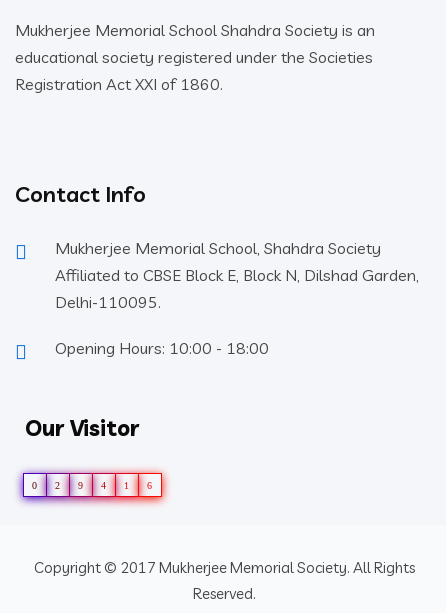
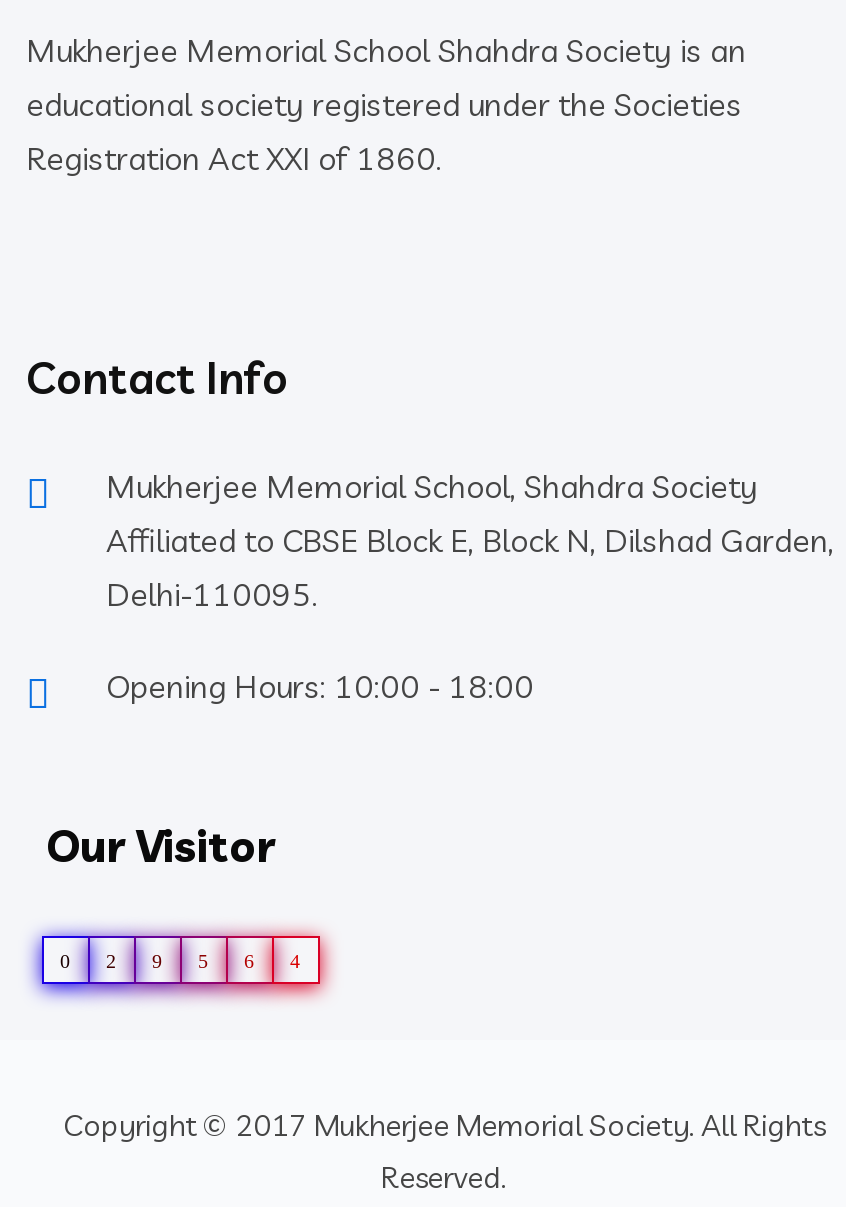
- 1
- 6

+ 5
+ 6
